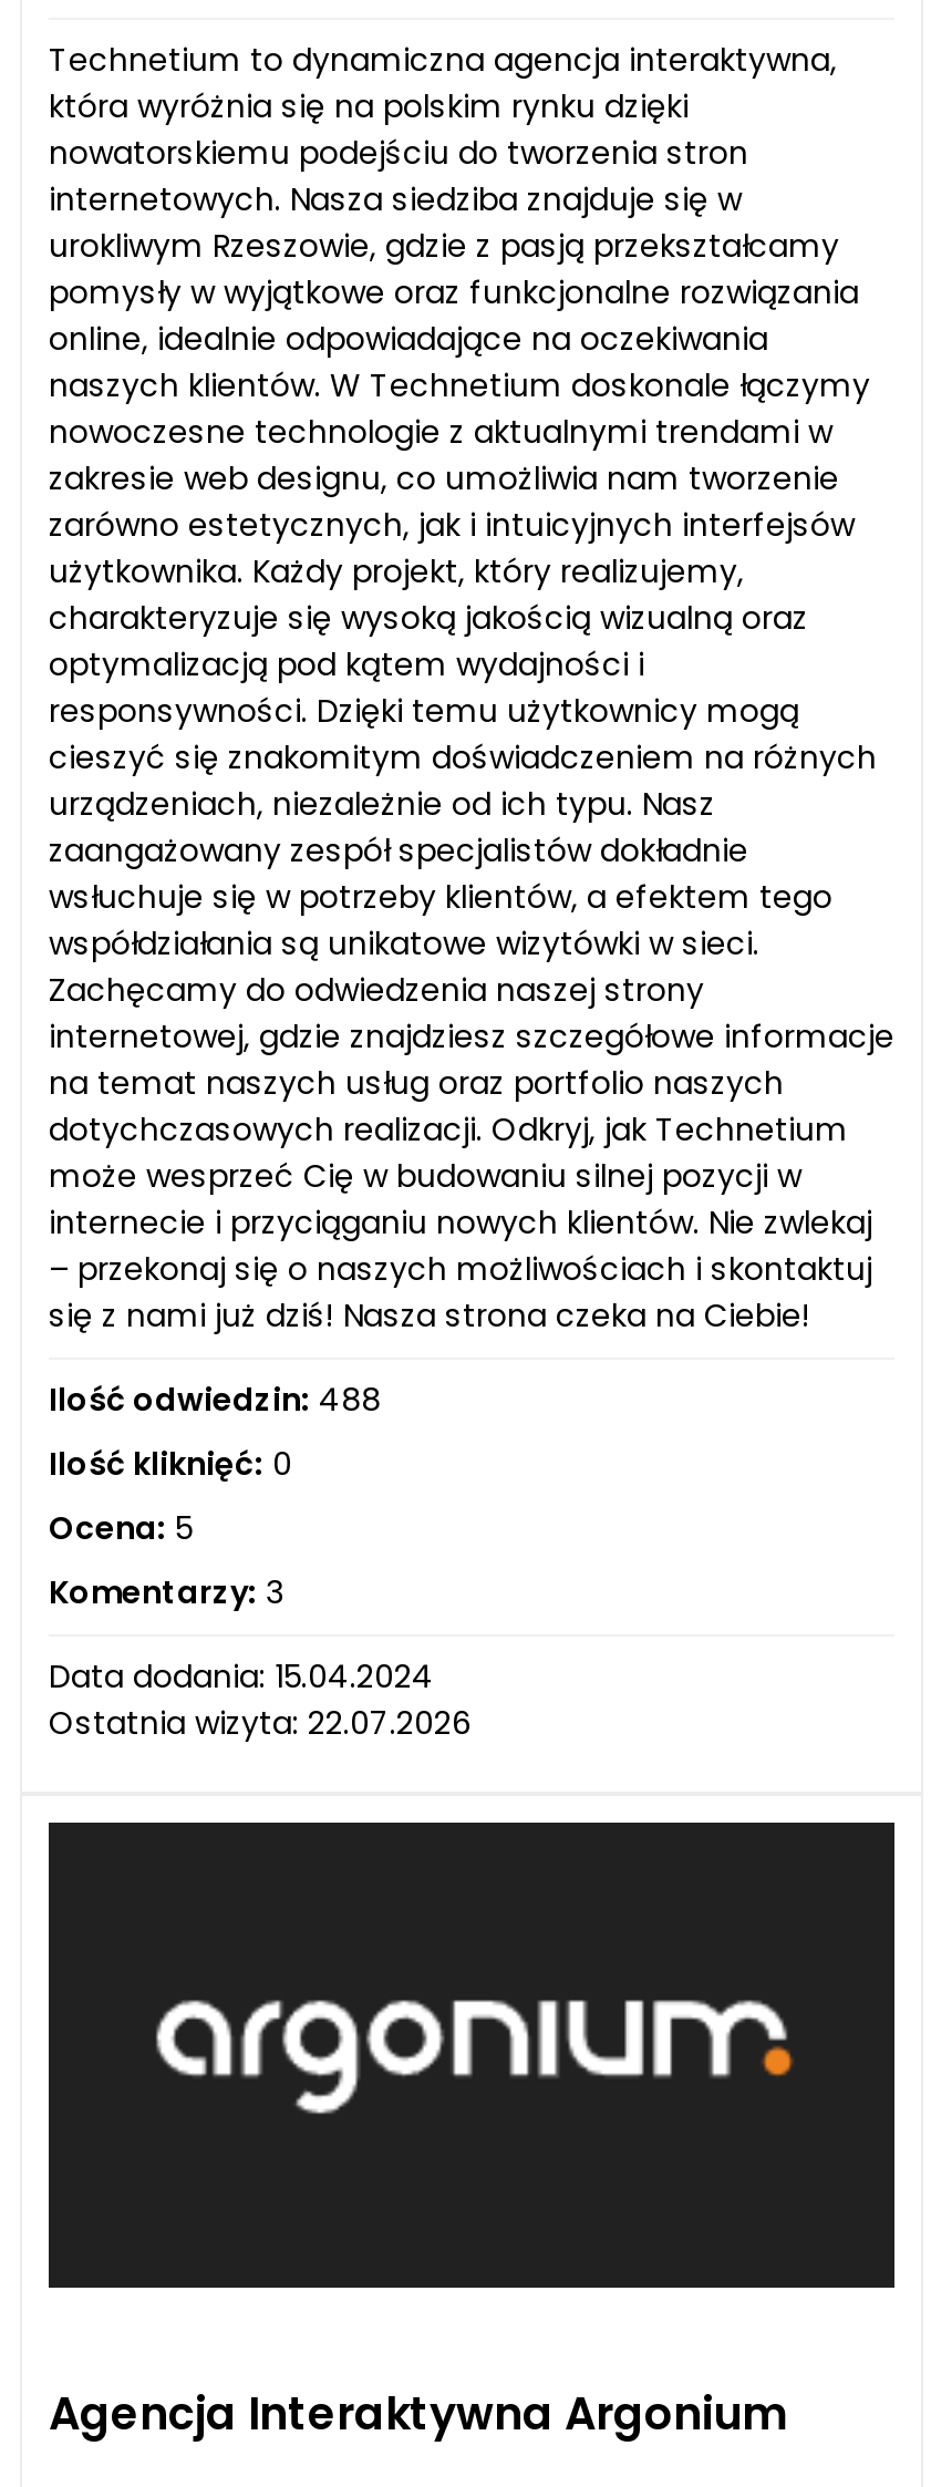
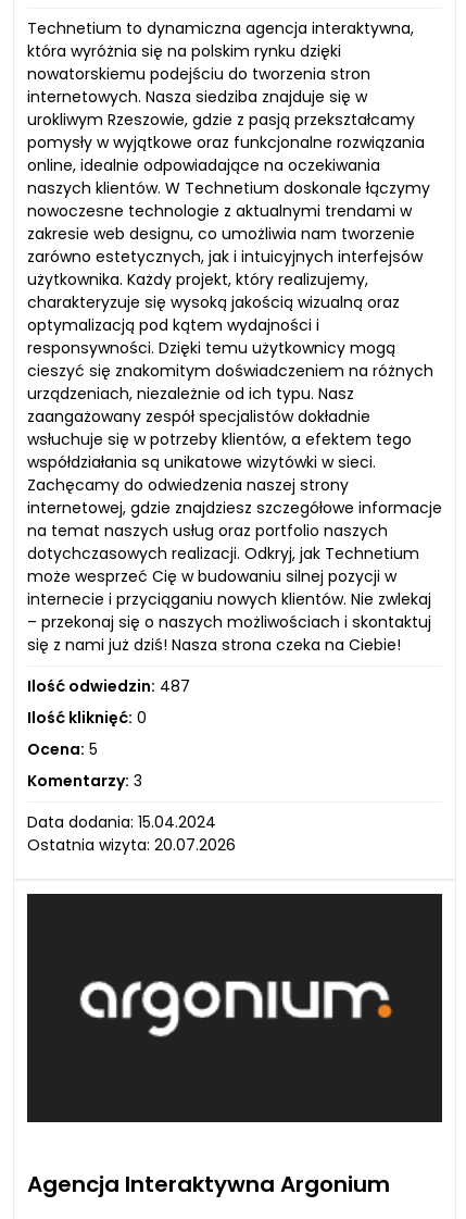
- Ilość odwiedzin: 488
+ Ilość odwiedzin: 487

- Ostatnia wizyta: 22.07.2026
+ Ostatnia wizyta: 20.07.2026
